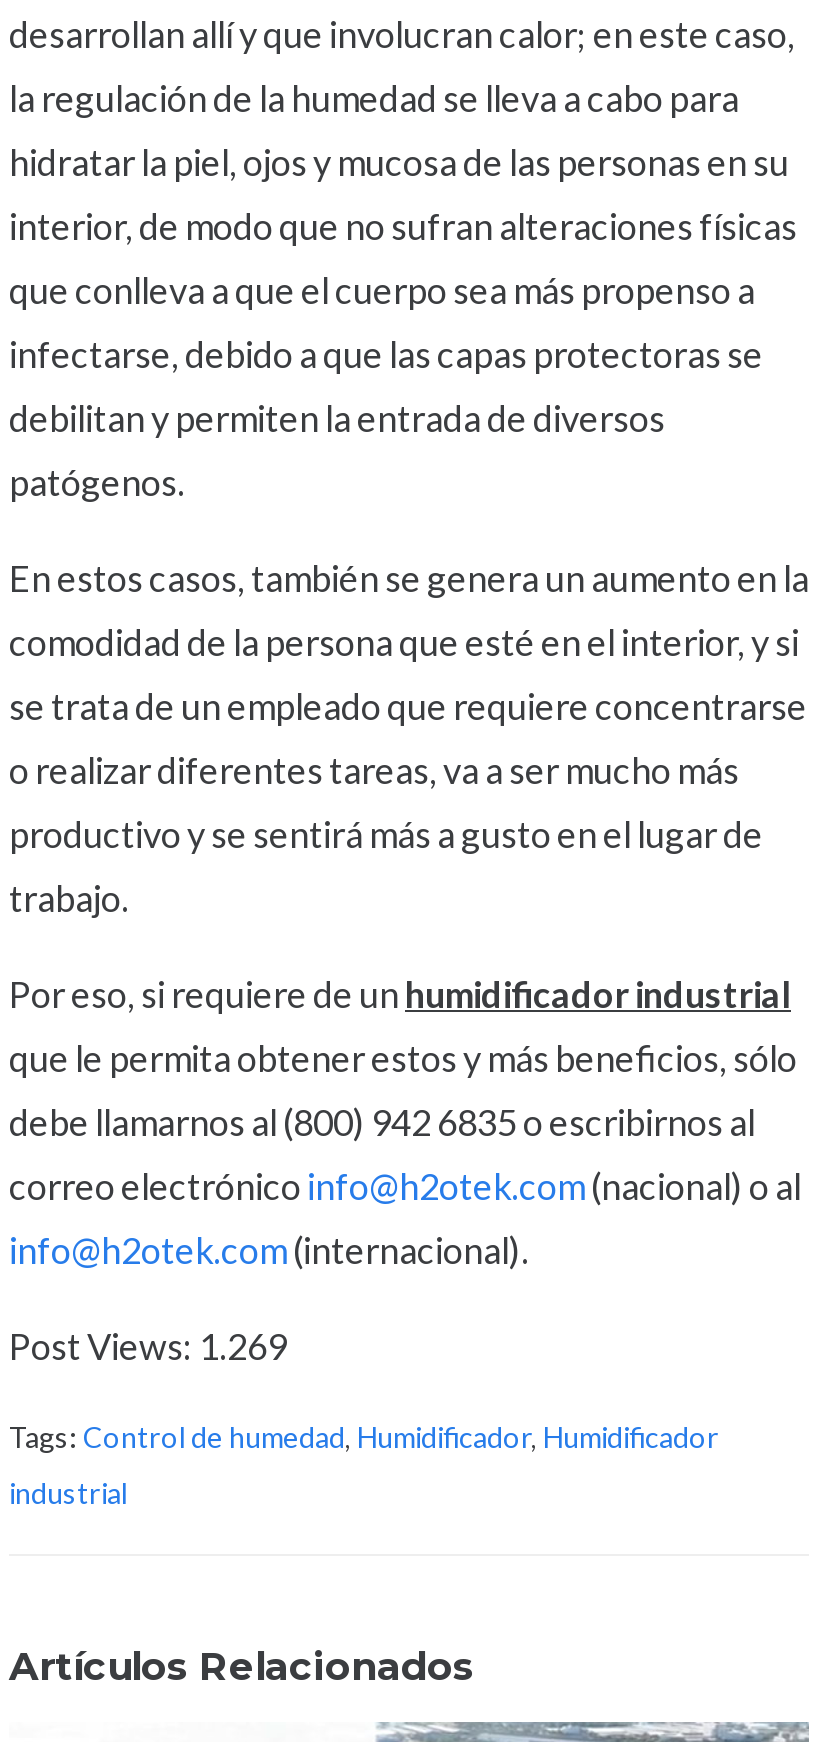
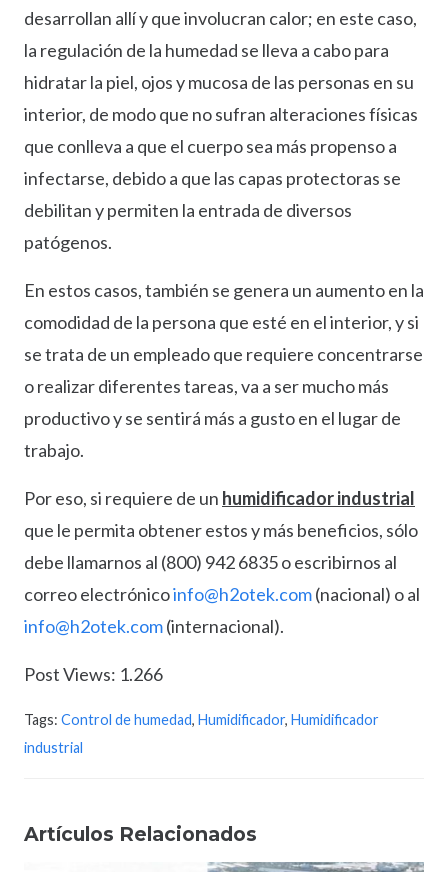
- Post Views: 1.269
+ Post Views: 1.266
